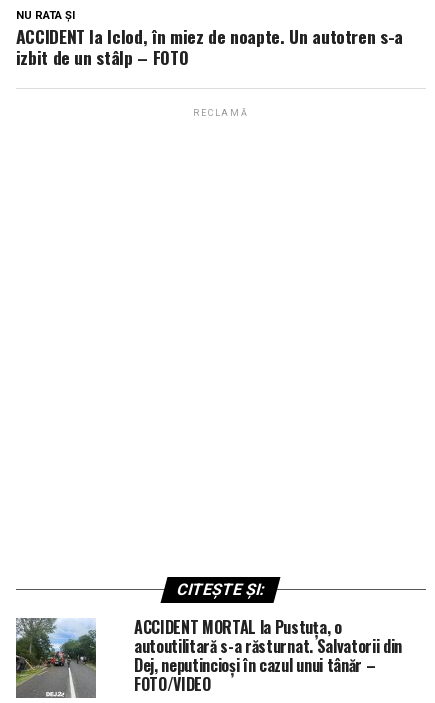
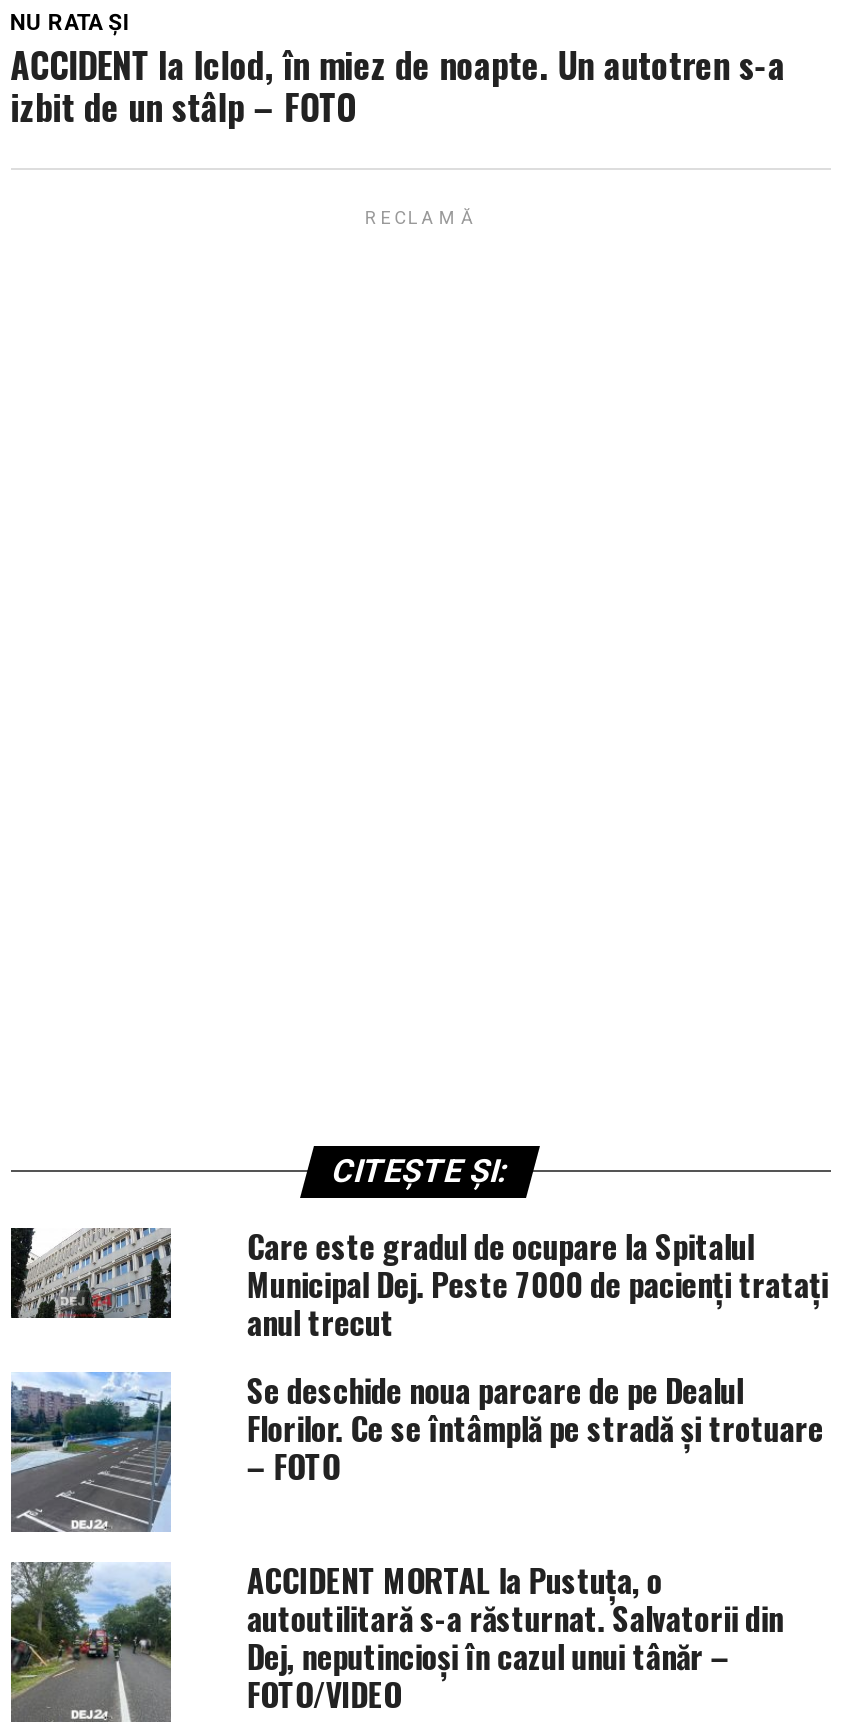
+ [image]
+ Care este gradul de ocupare la Spitalul
+ Municipal Dej. Peste 7000 de pacienți tratați
+ anul trecut
+ Se deschide noua parcare de pe Dealul
+ Florilor. Ce se întâmplă pe stradă și trotuare
+ – FOTO

+ [image]
